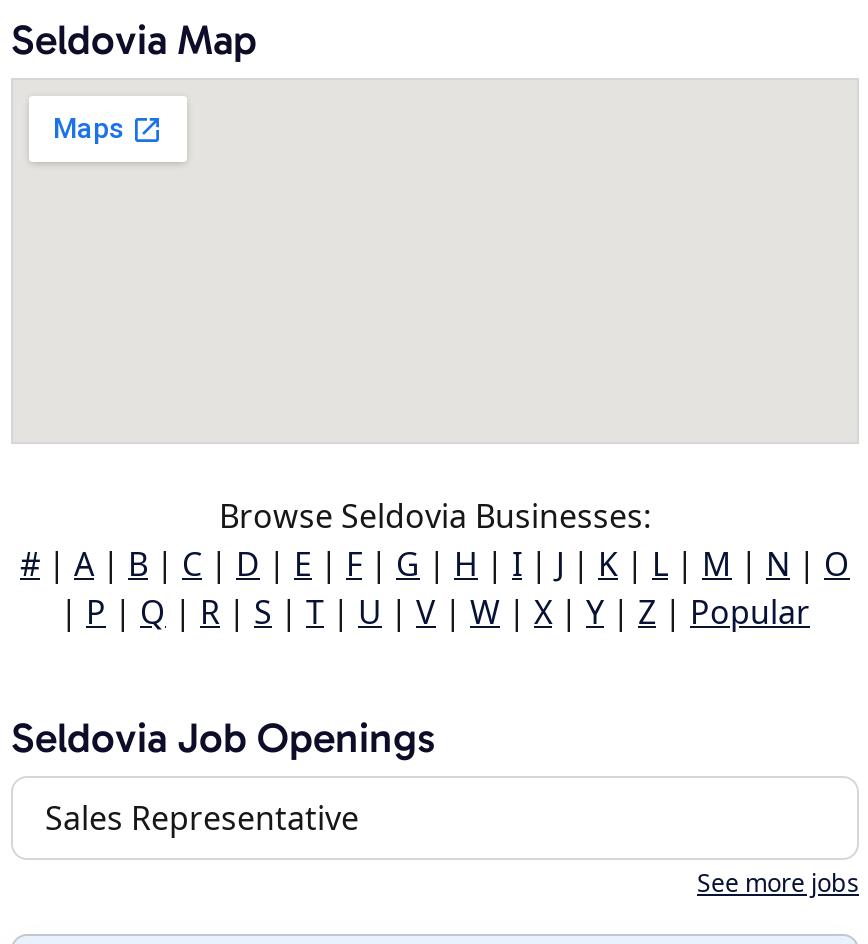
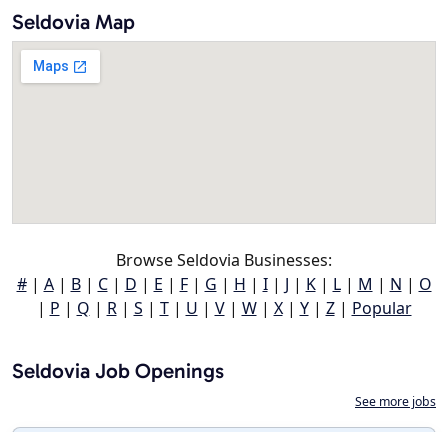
- Sales Representative
